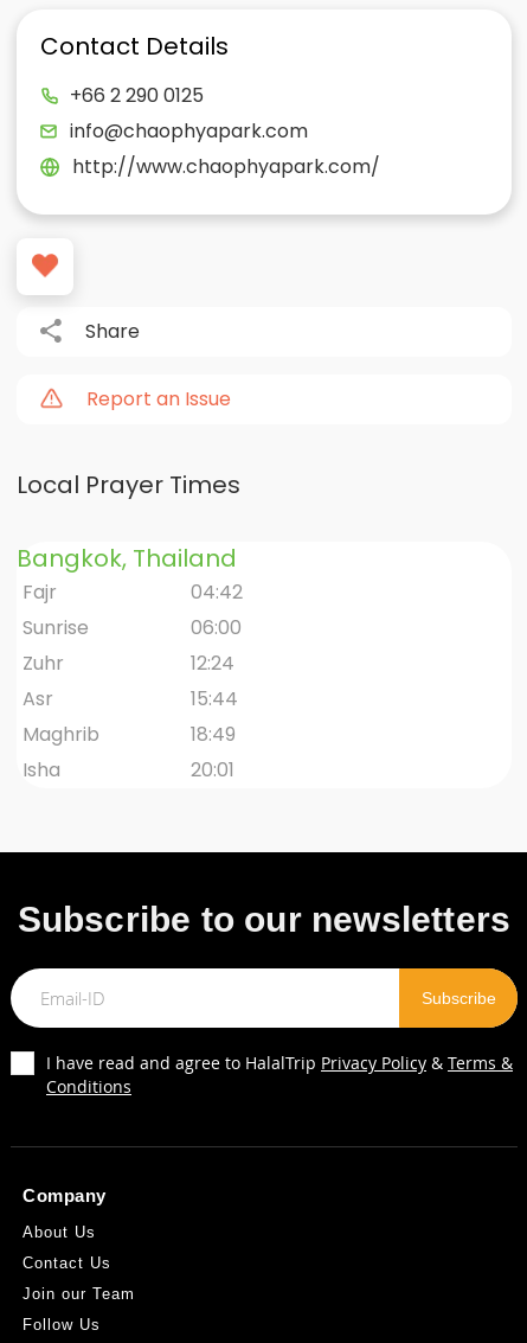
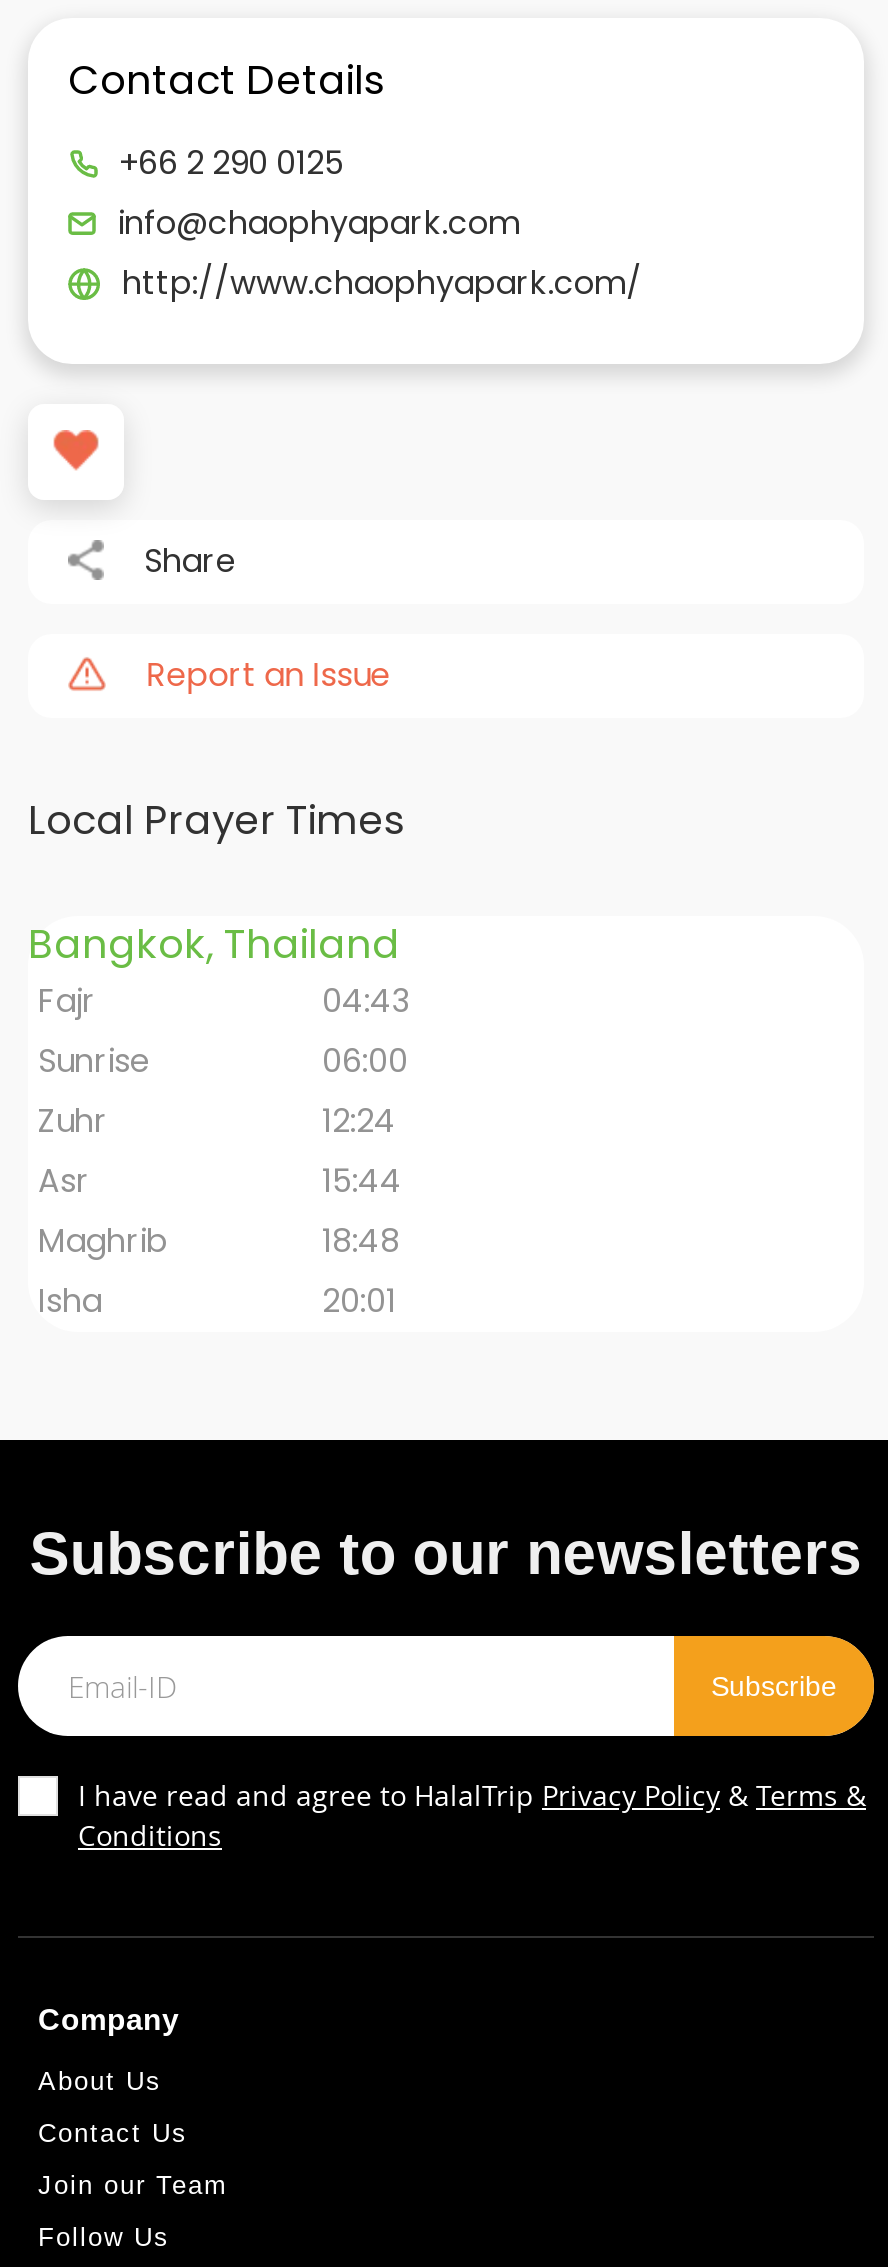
- 04:42
+ 04:43

- 18:49
+ 18:48
